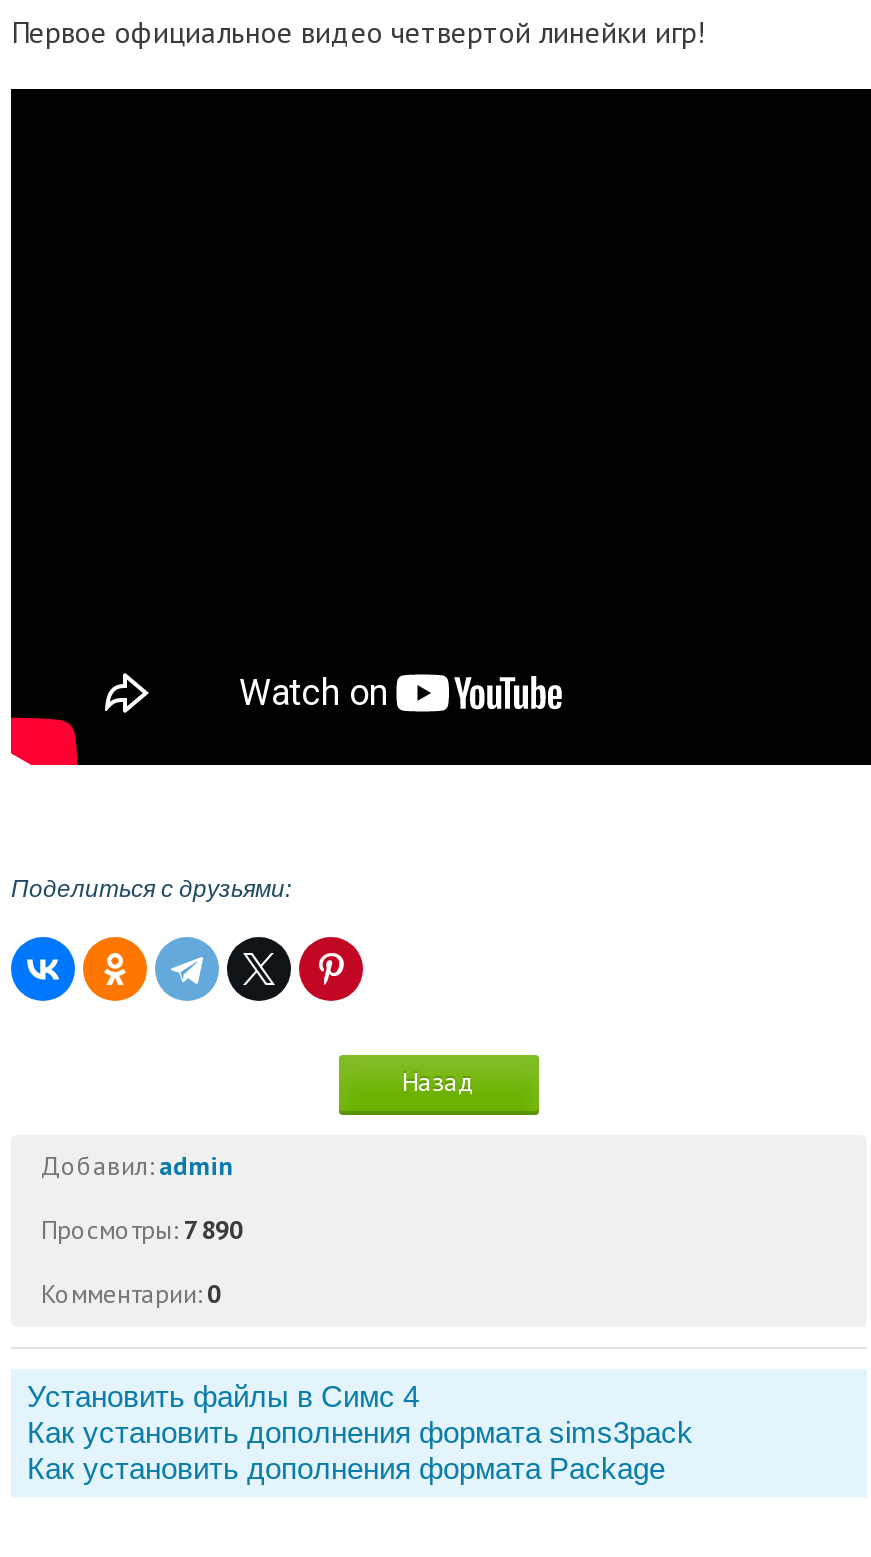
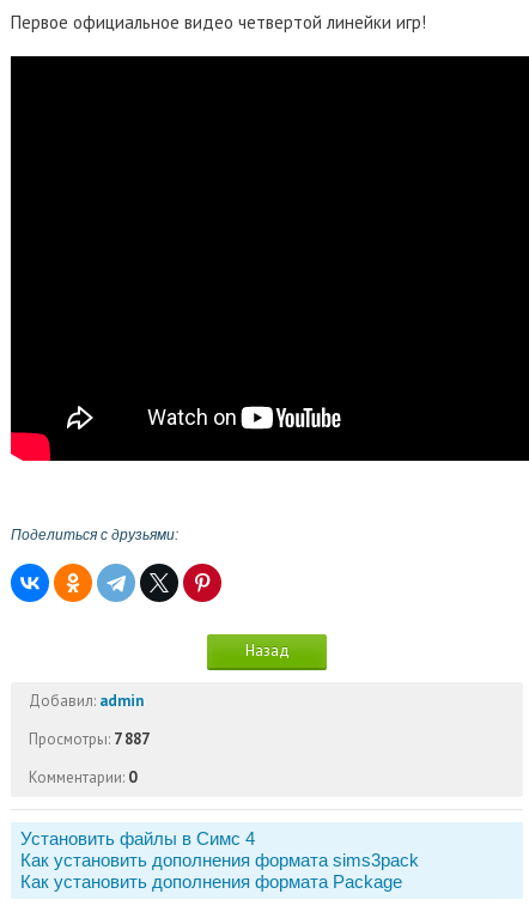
- Просмотры: 7 890
+ Просмотры: 7 887
